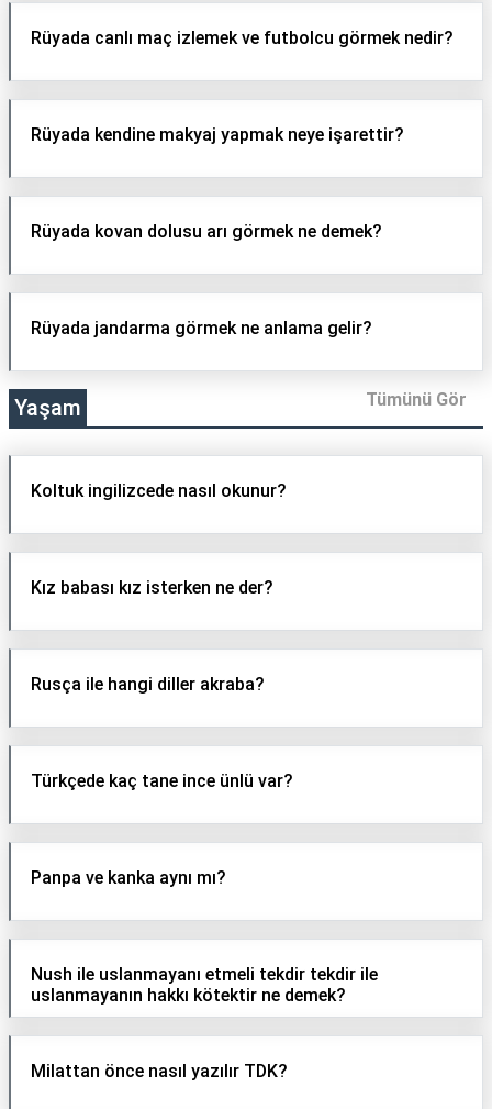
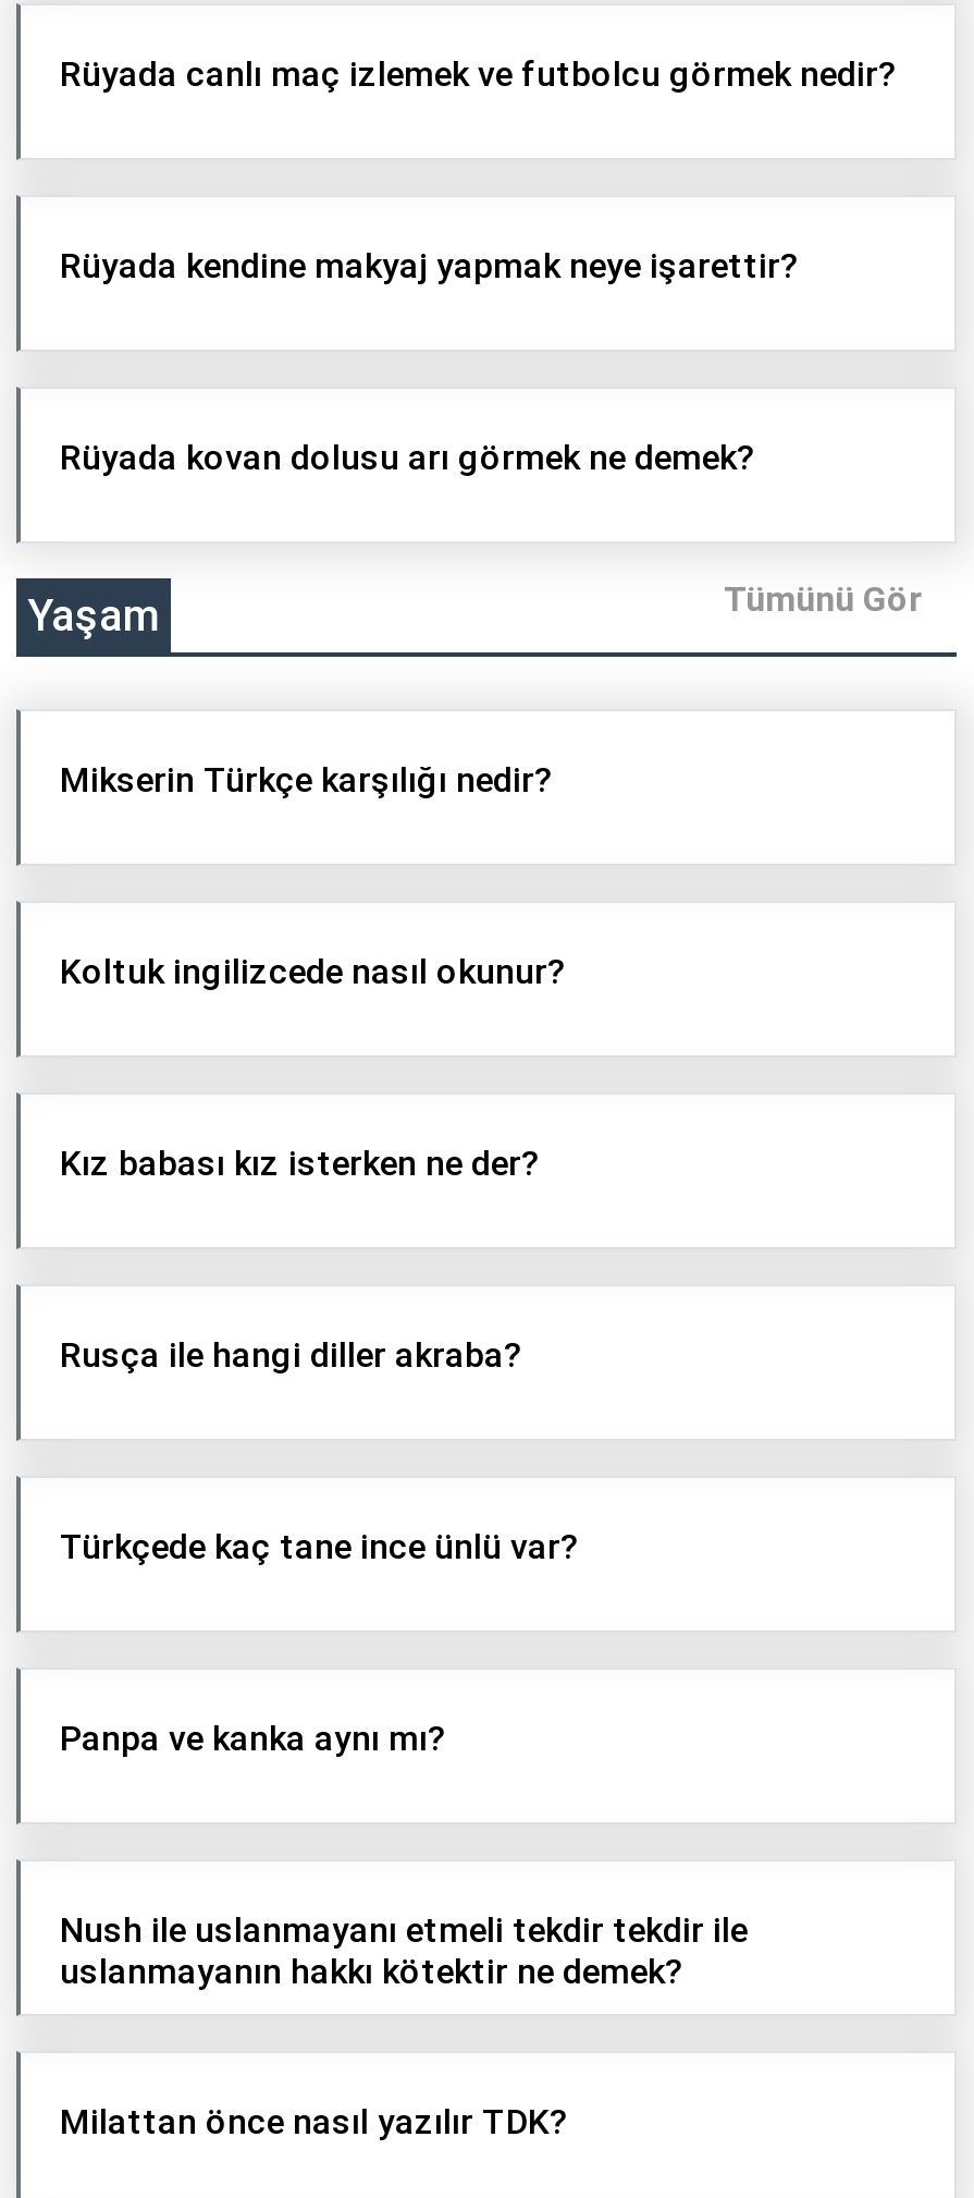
- Rüyada jandarma görmek ne anlama gelir?

moved up: Yaşam | Tümünü Gör

+ Mikserin Türkçe karşılığı nedir?
